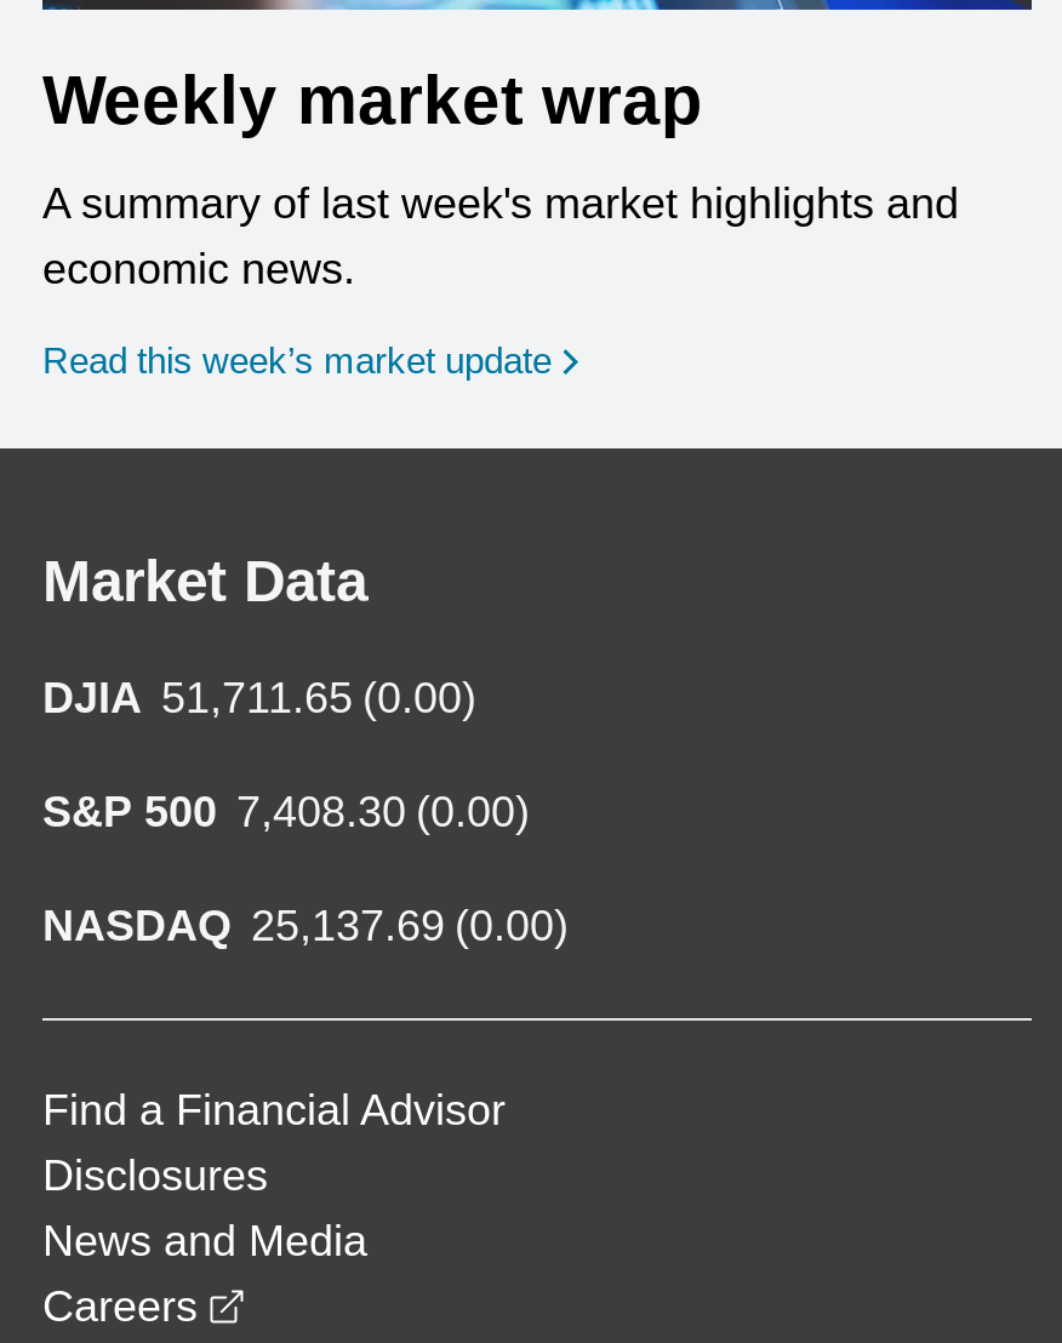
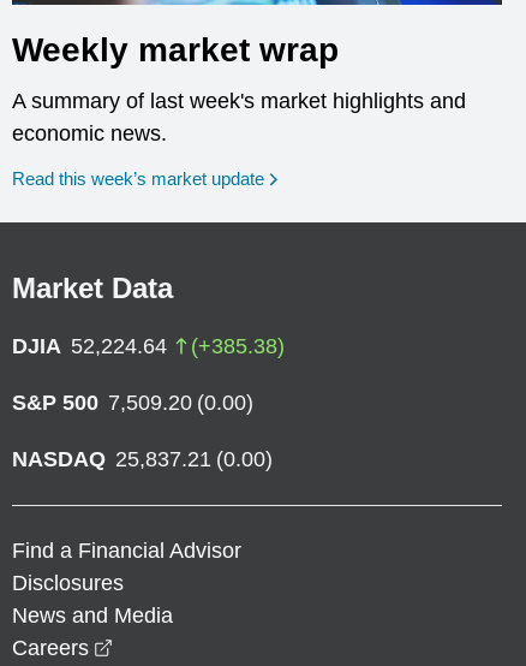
- DJIA 51,711.65 (0.00)
+ DJIA 52,224.64
+ (+385.38)

- S&P 500 7,408.30 (0.00)
+ S&P 500 7,509.20 (0.00)

- NASDAQ 25,137.69 (0.00)
+ NASDAQ 25,837.21 (0.00)
